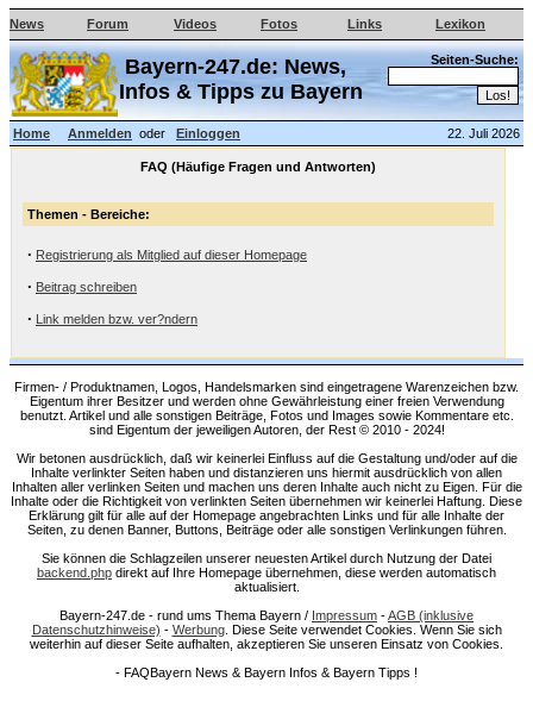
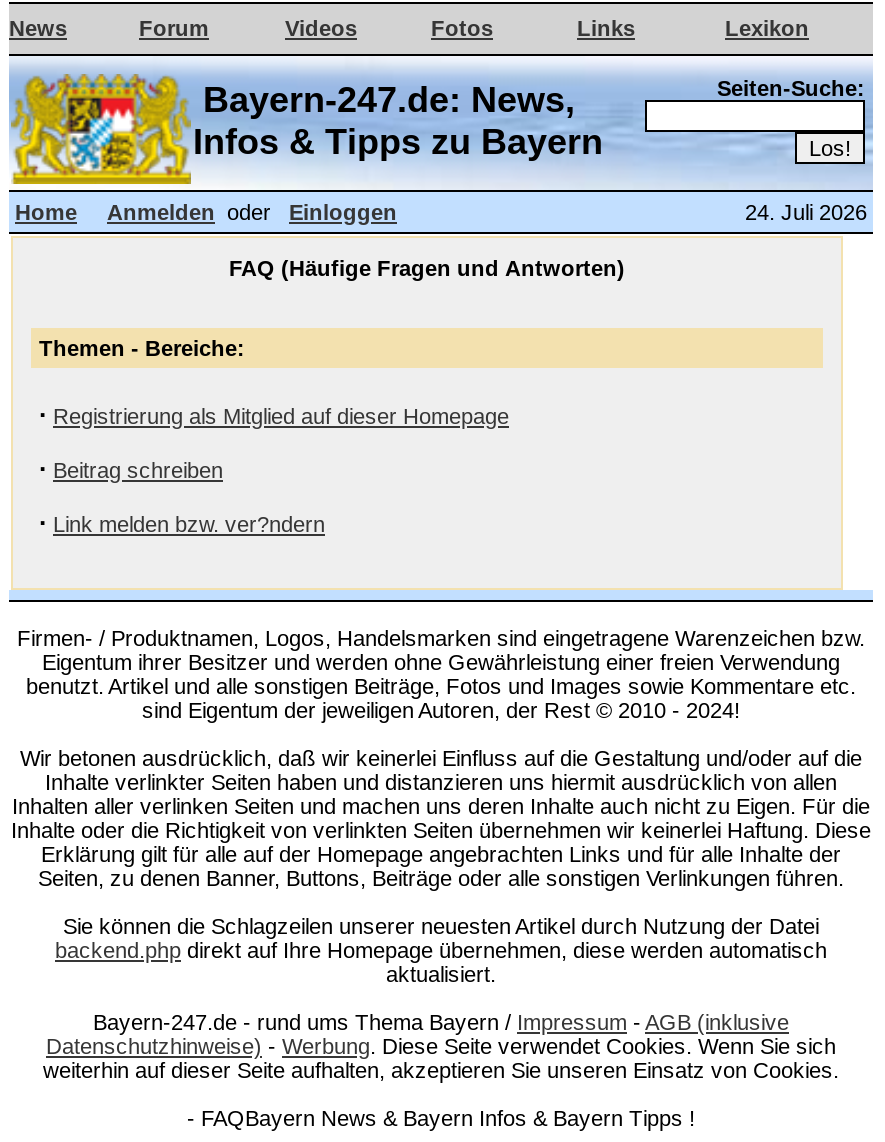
- 22. Juli 2026
+ 24. Juli 2026
